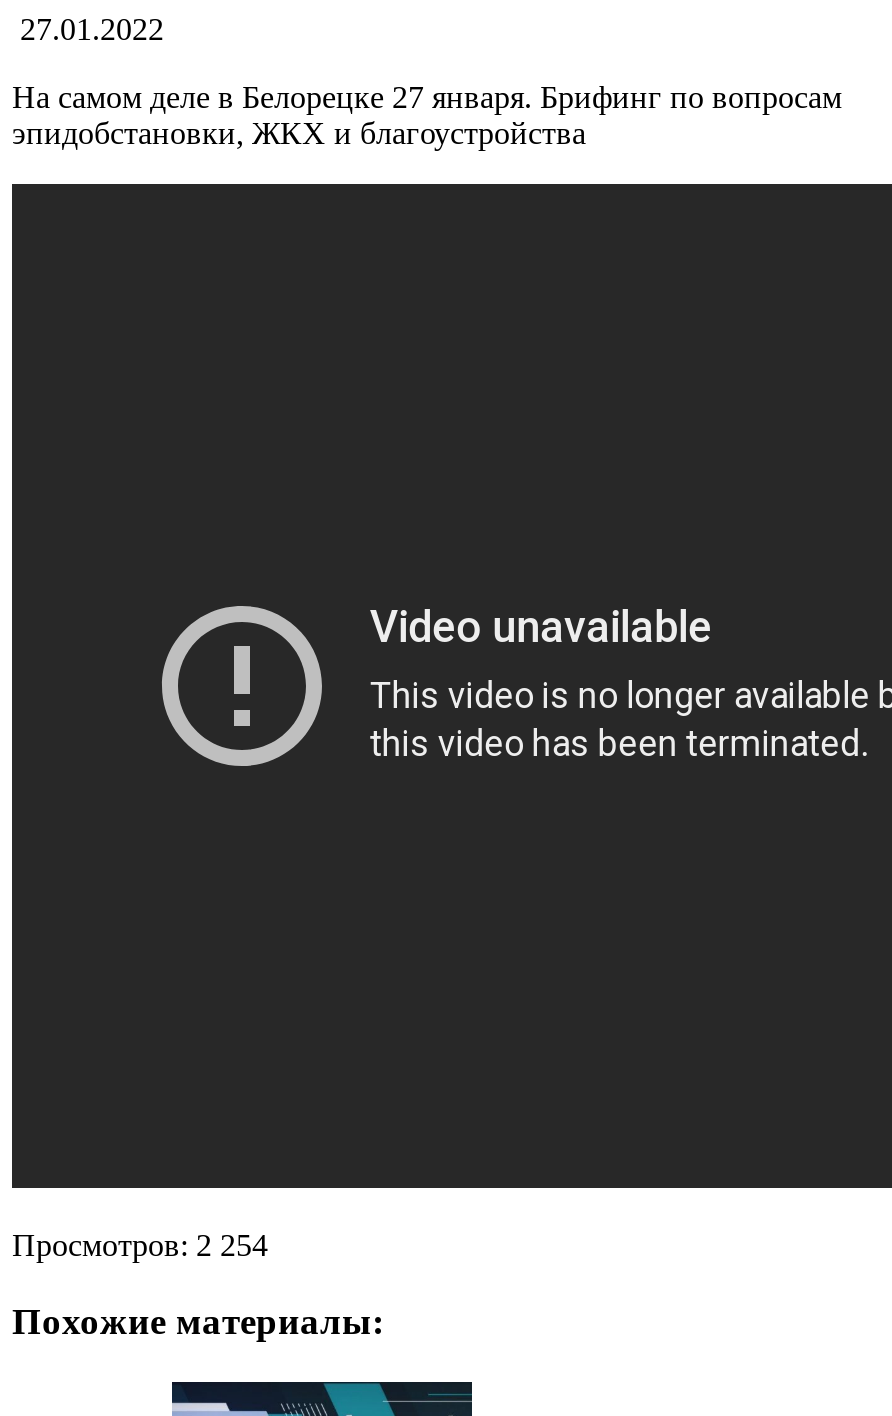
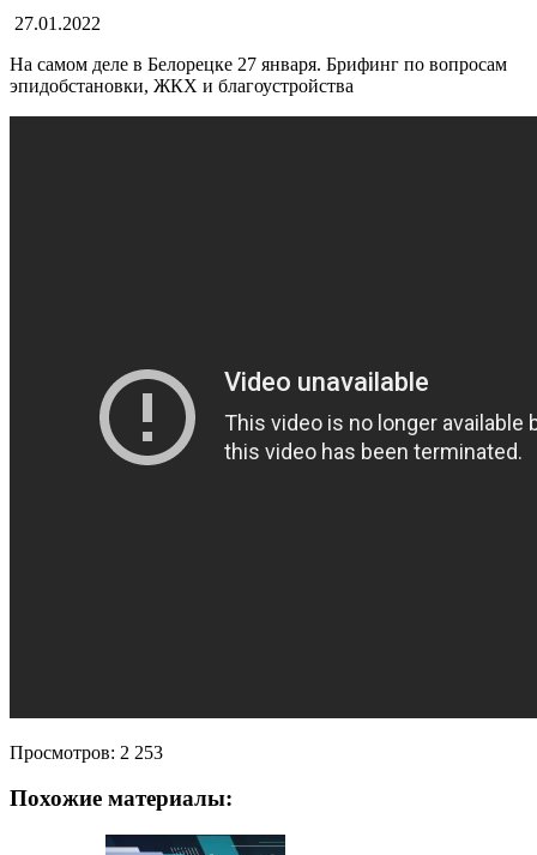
- Просмотров: 2 254
+ Просмотров: 2 253
